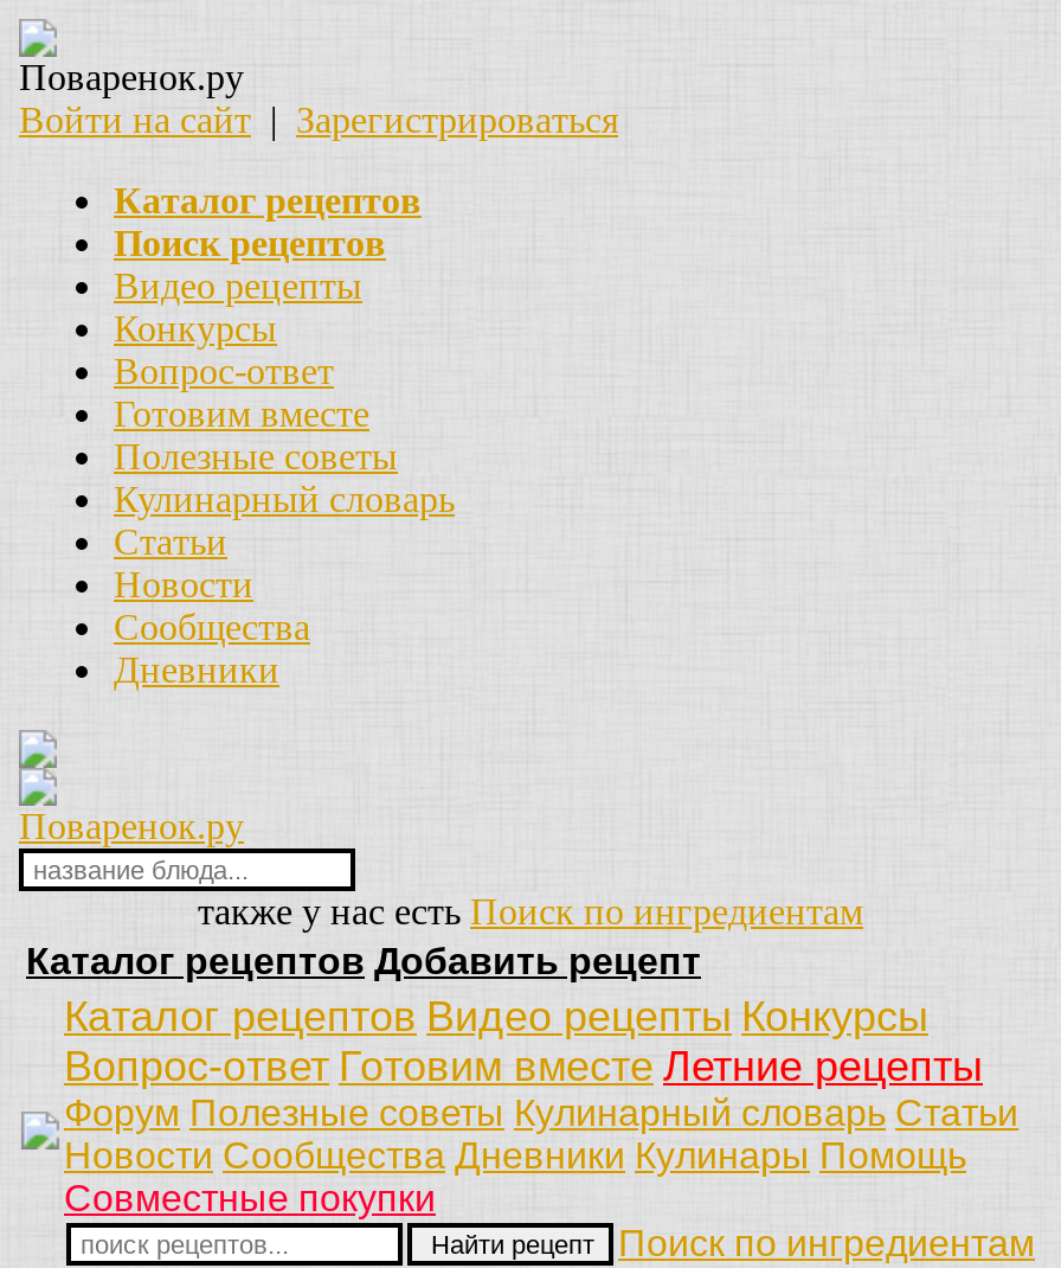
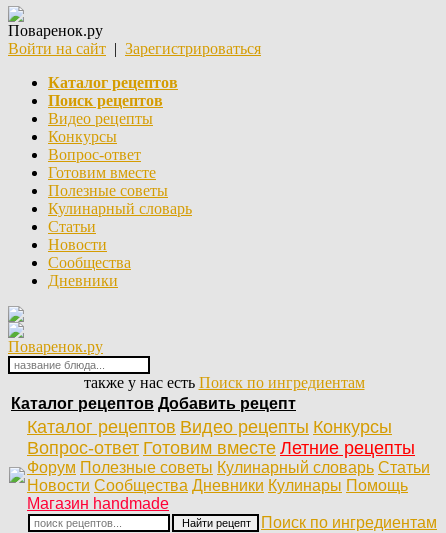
- Совместные покупки
+ Магазин handmade
